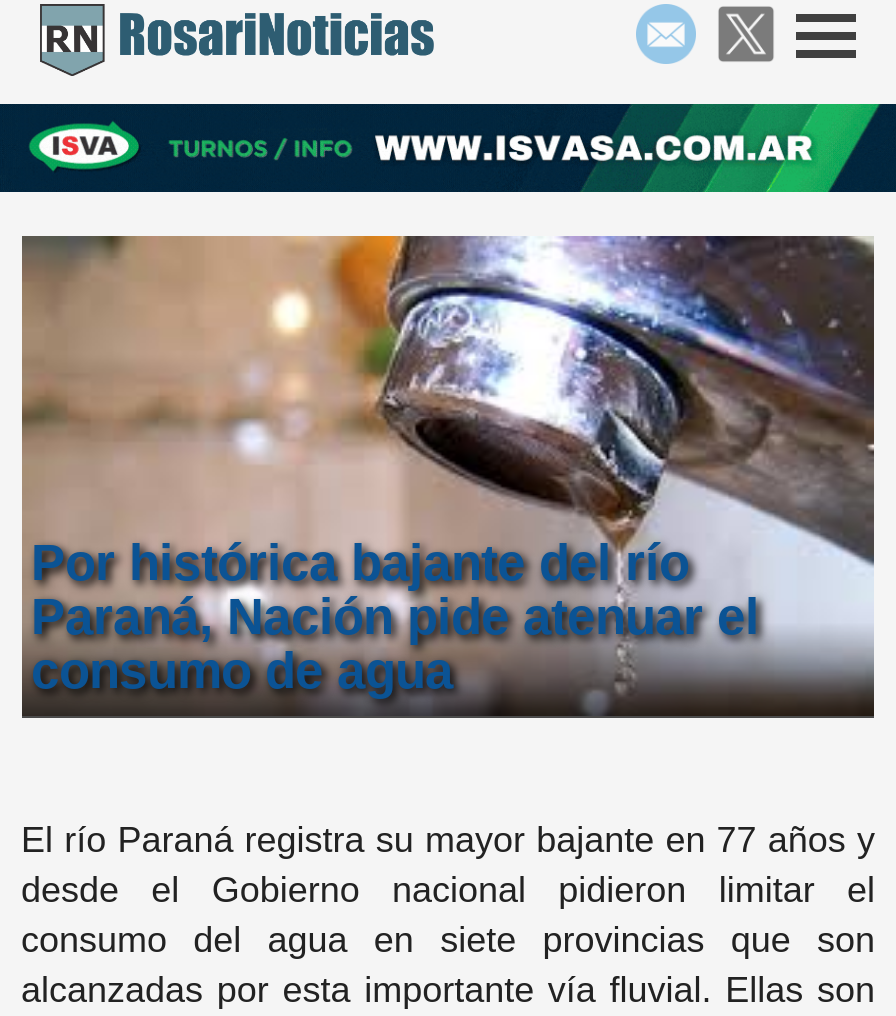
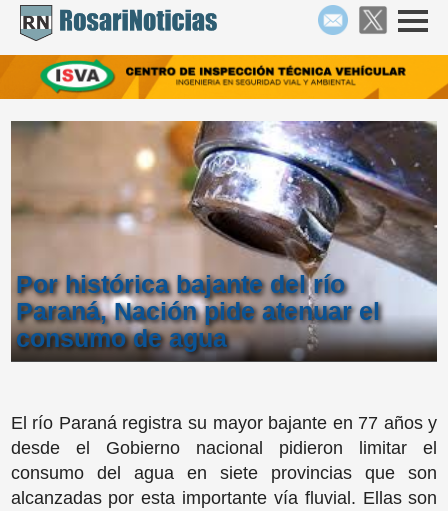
- [image]
+ [image]
